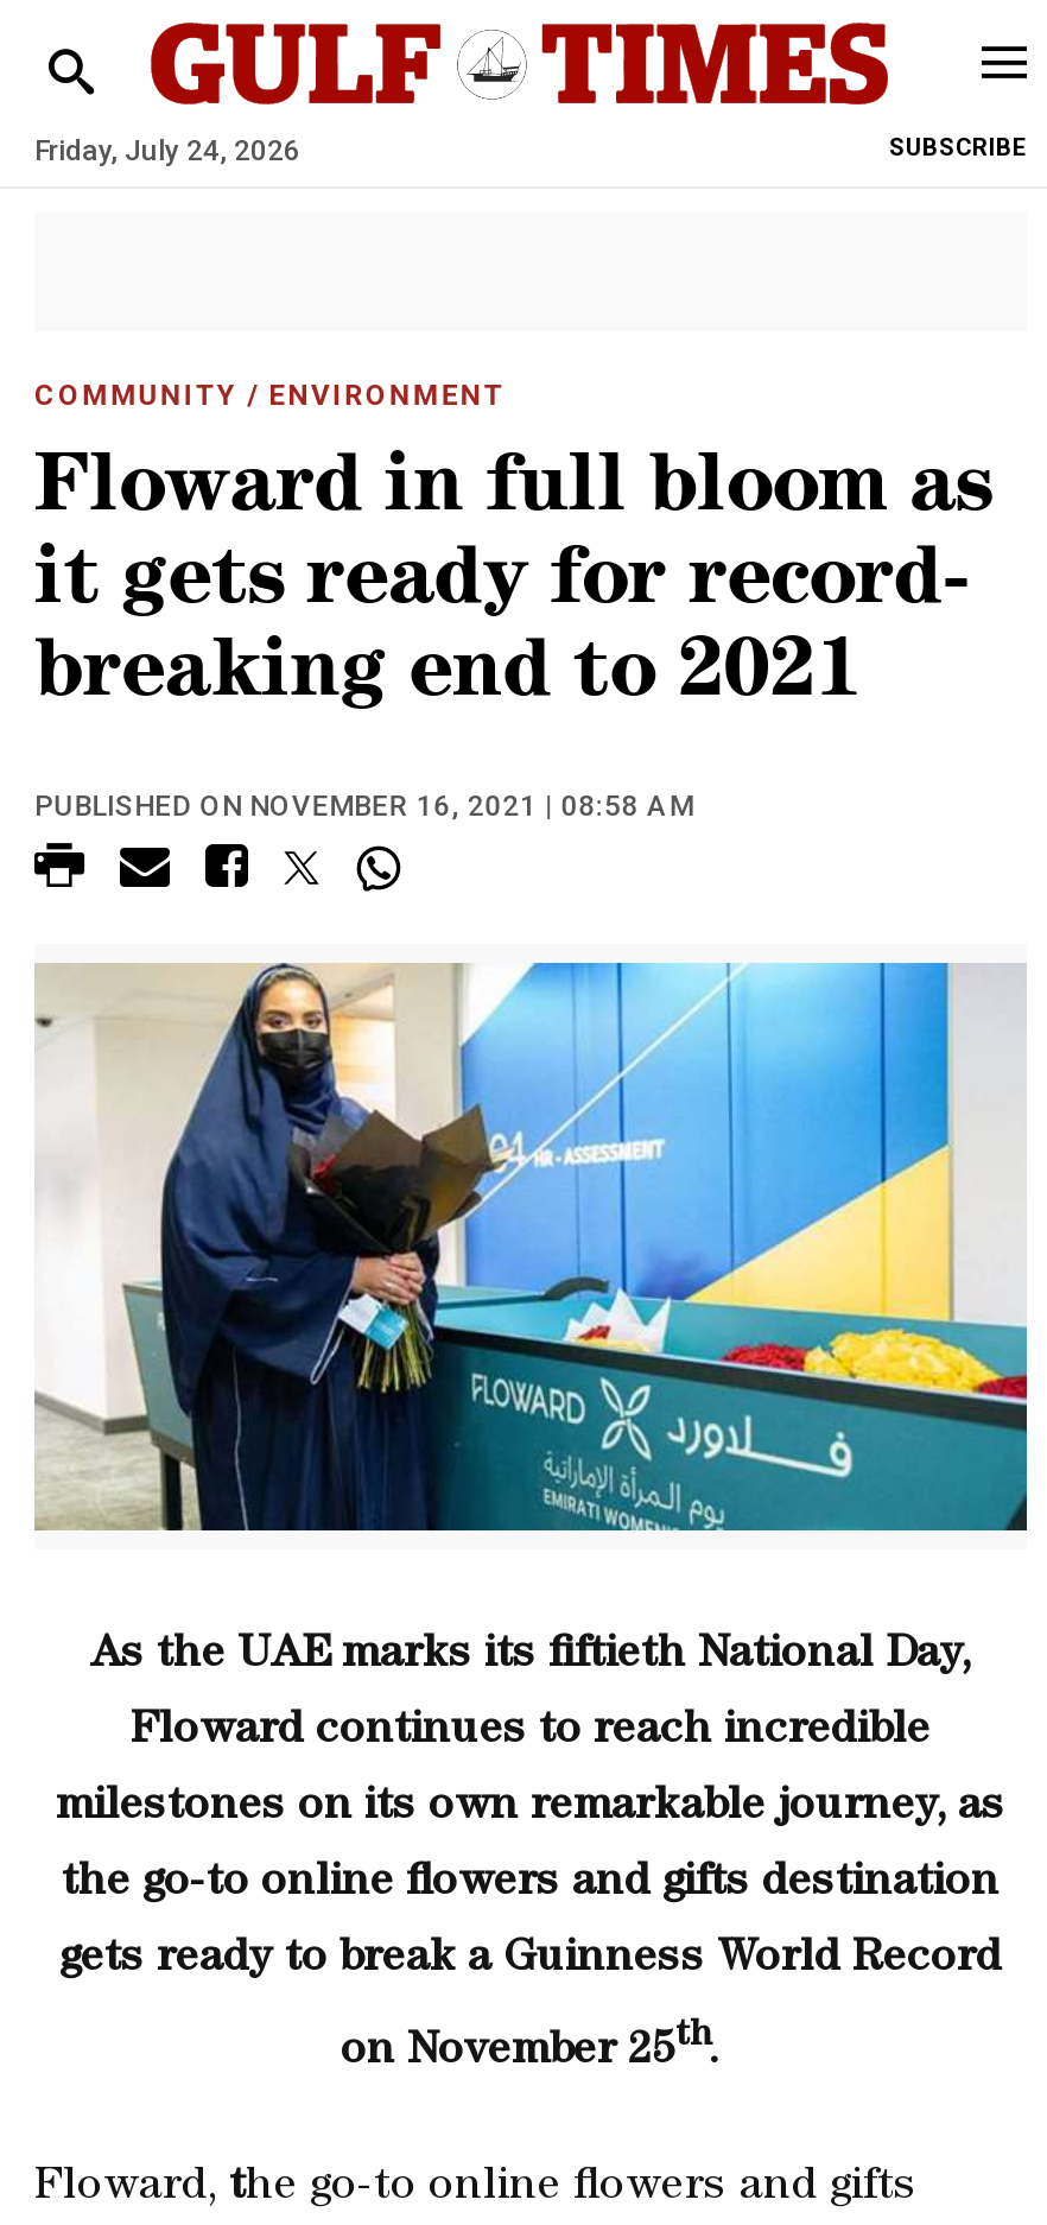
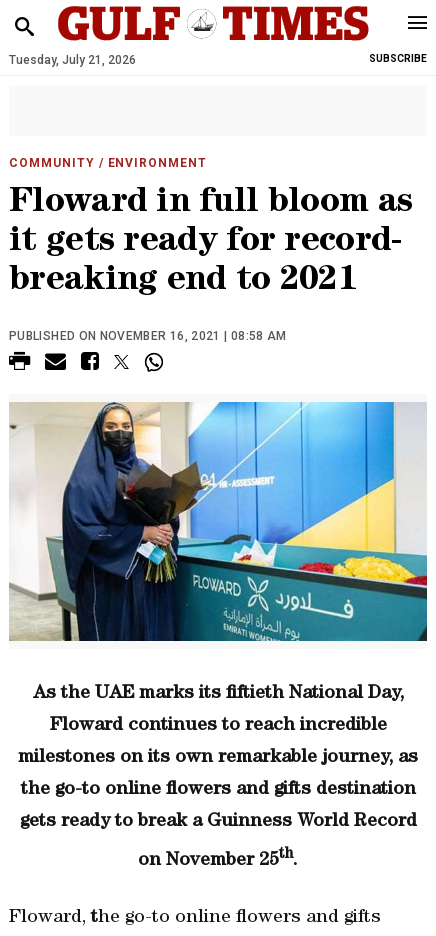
- Friday, July 24, 2026
+ Tuesday, July 21, 2026
